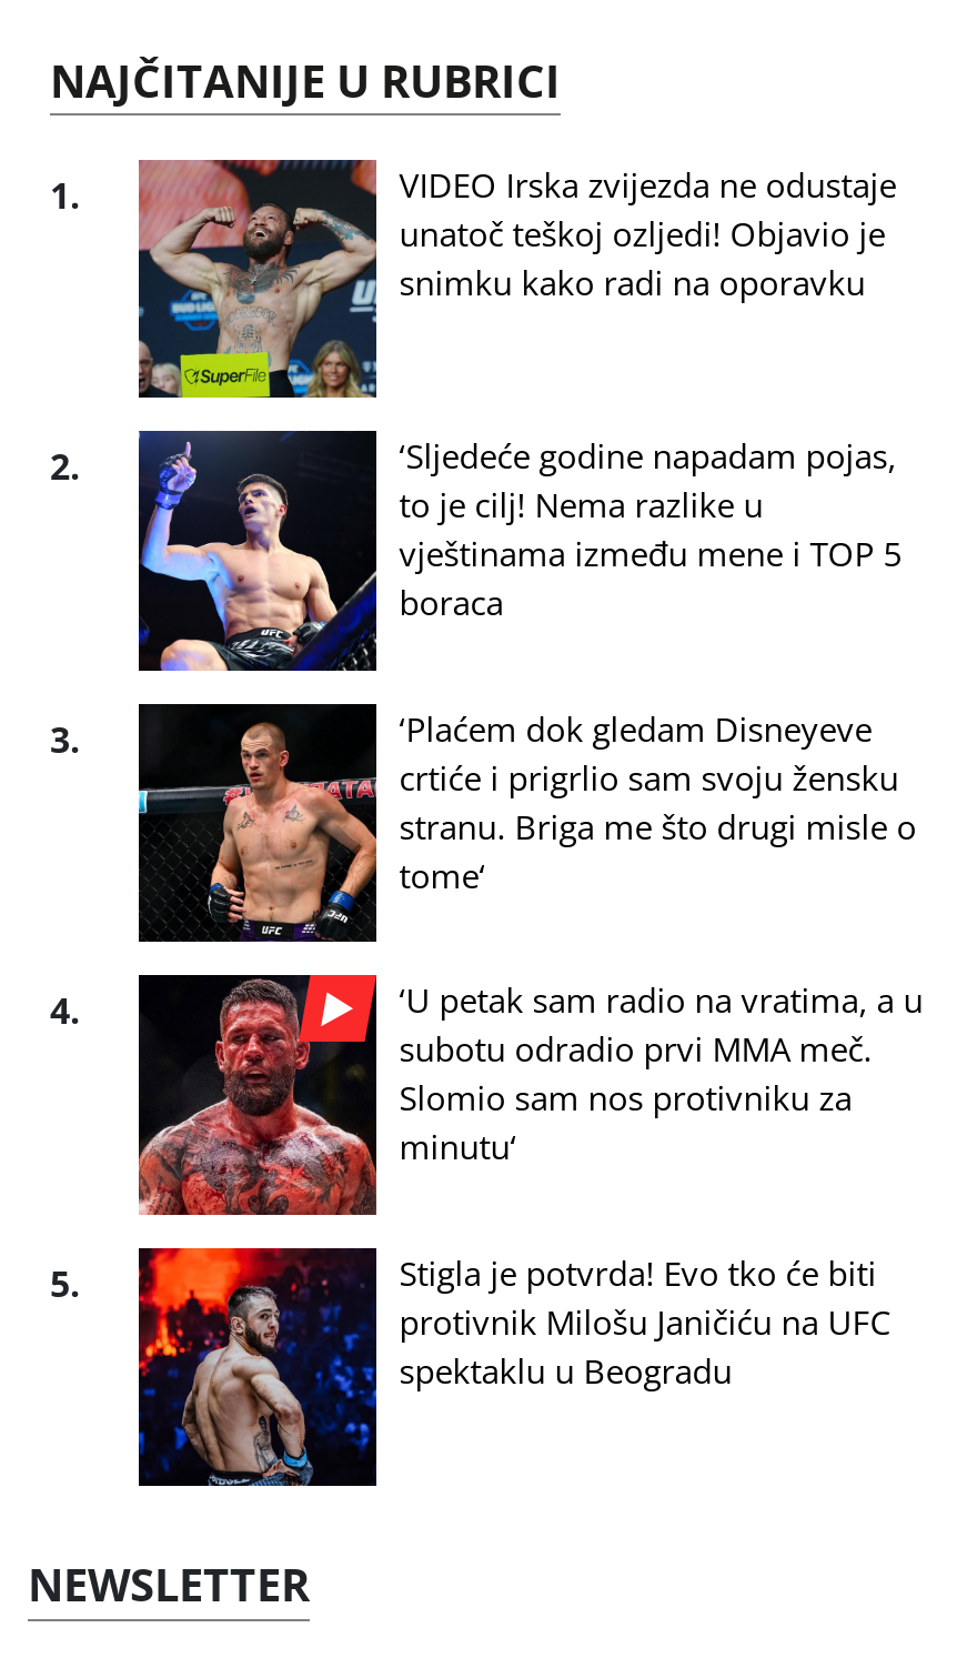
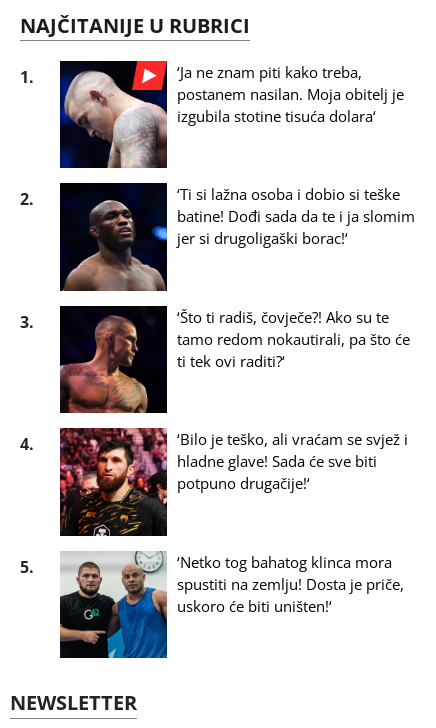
- [image]
- VIDEO Irska zvijezda ne odustaje
- unatoč teškoj ozljedi! Objavio je
- snimku kako radi na oporavku
+ [image]
+ ‘Ja ne znam piti kako treba,
+ postanem nasilan. Moja obitelj je
+ izgubila stotine tisuća dolara‘

- [image]
- ‘Sljedeće godine napadam pojas,
- to je cilj! Nema razlike u
- vještinama između mene i TOP 5
- boraca
+ [image]
+ ‘Ti si lažna osoba i dobio si teške
+ batine! Dođi sada da te i ja slomim
+ jer si drugoligaški borac!‘

- [image]
- ‘Plaćem dok gledam Disneyeve
- crtiće i prigrlio sam svoju žensku
- stranu. Briga me što drugi misle o
- tome‘
+ [image]
+ ‘Što ti radiš, čovječe?! Ako su te
+ tamo redom nokautirali, pa što će
+ ti tek ovi raditi?‘

- [image]
- ‘U petak sam radio na vratima, a u
- subotu odradio prvi MMA meč.
- Slomio sam nos protivniku za
- minutu‘
+ [image]
+ ‘Bilo je teško, ali vraćam se svjež i
+ hladne glave! Sada će sve biti
+ potpuno drugačije!‘

- [image]
- Stigla je potvrda! Evo tko će biti
- protivnik Milošu Janičiću na UFC
- spektaklu u Beogradu
+ [image]
+ ‘Netko tog bahatog klinca mora
+ spustiti na zemlju! Dosta je priče,
+ uskoro će biti uništen!‘
